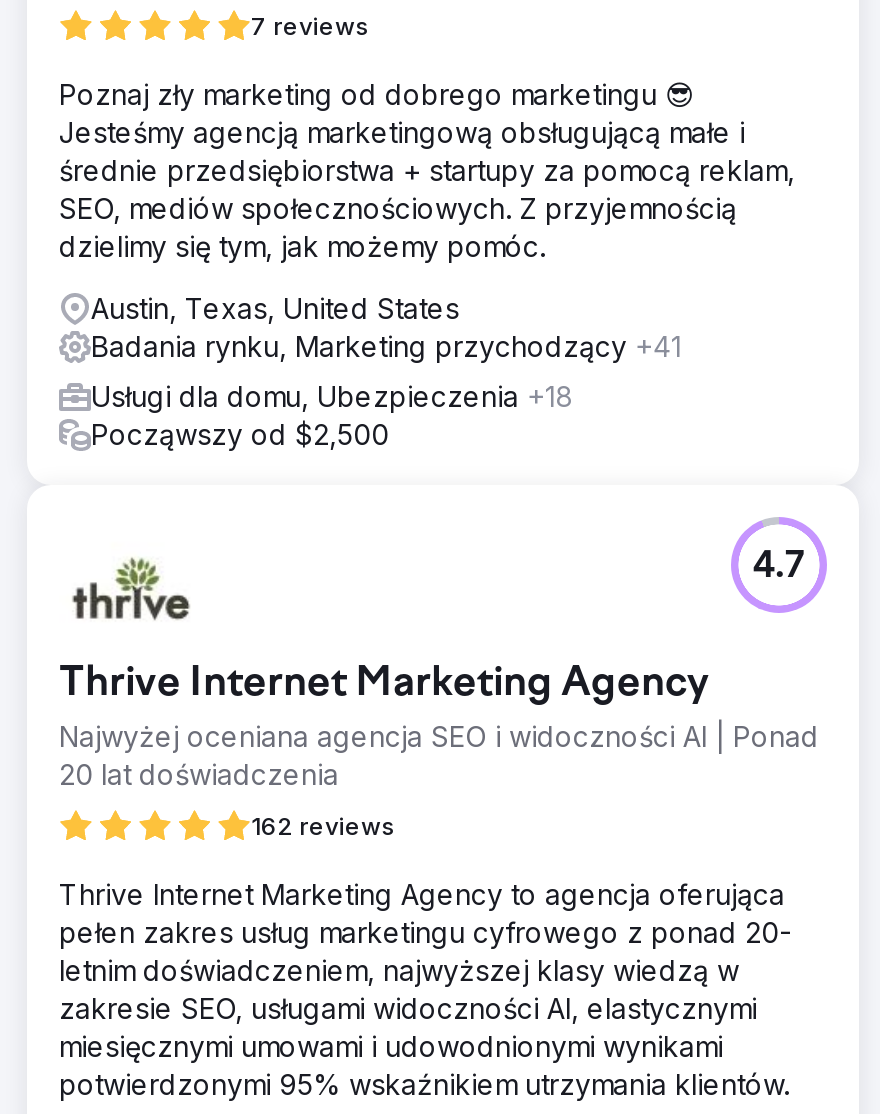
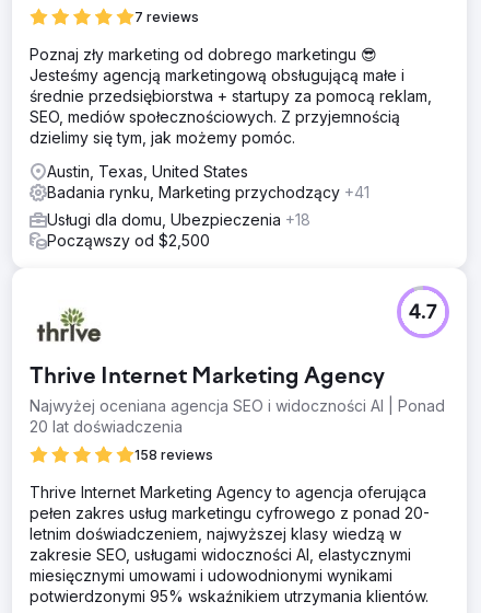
- 162 reviews
+ 158 reviews
